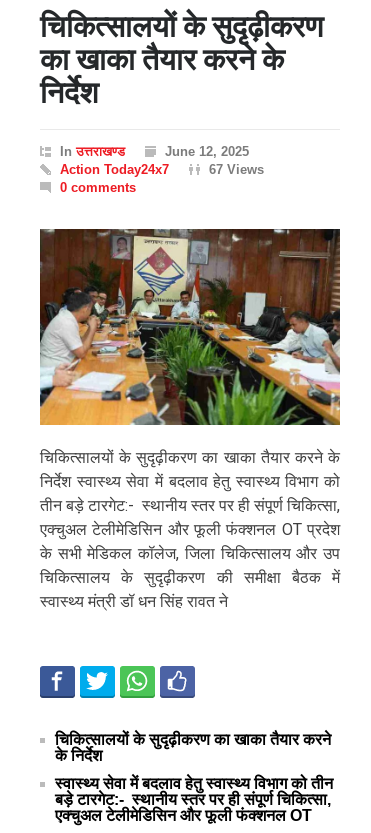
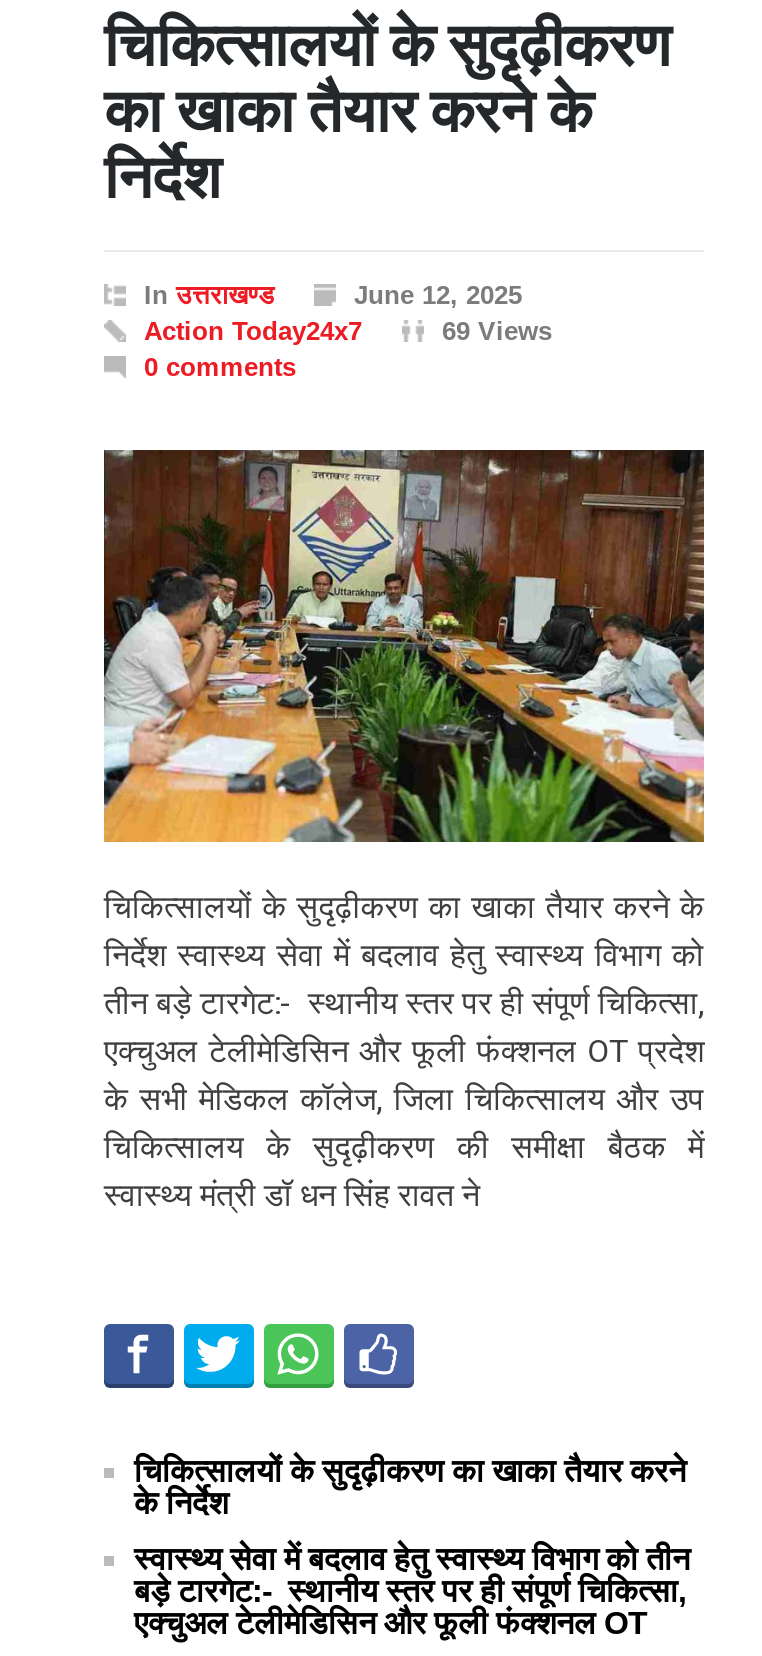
- 67 Views
+ 69 Views
